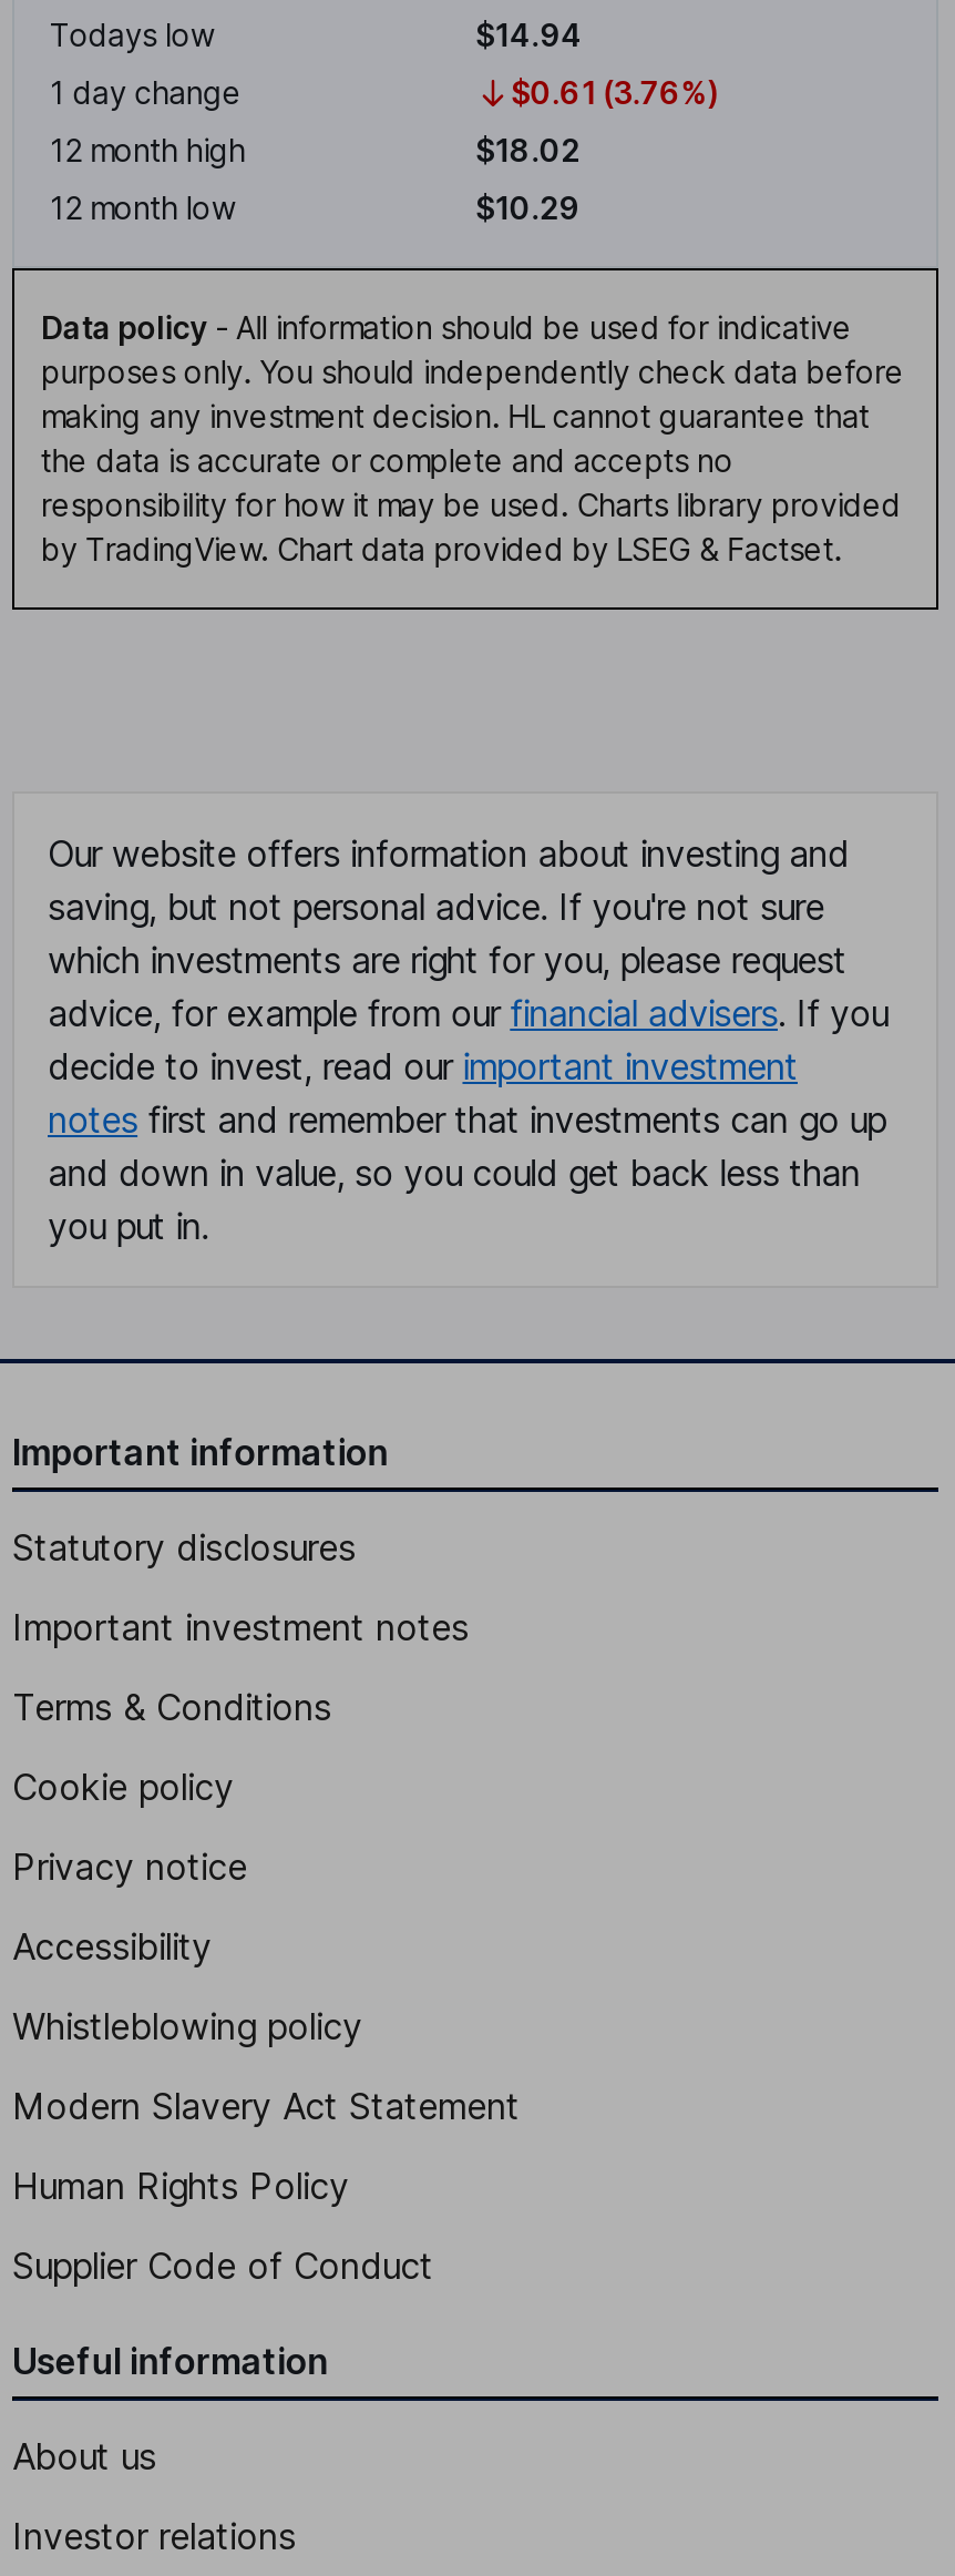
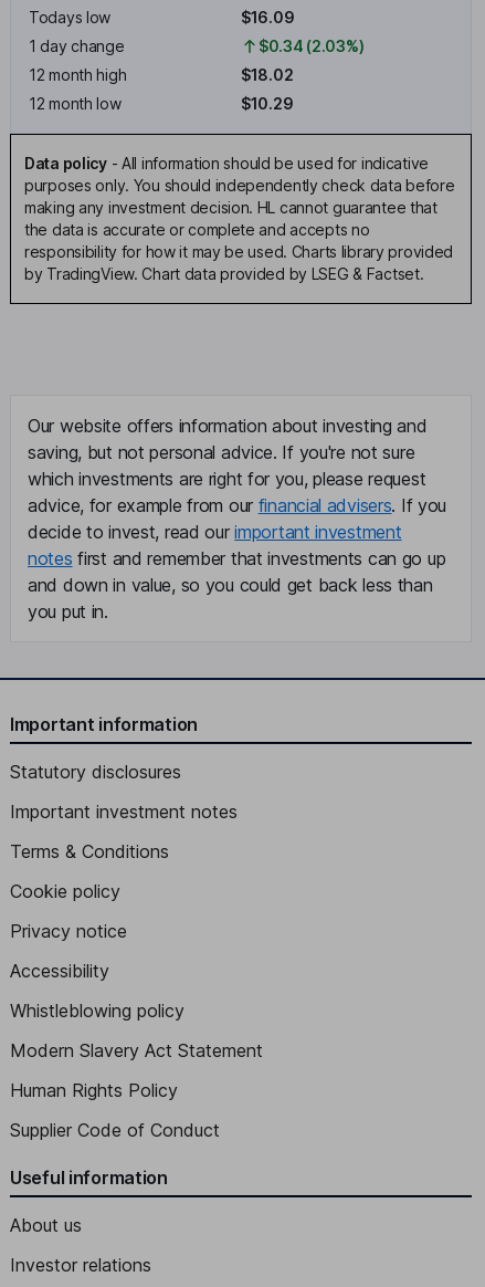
- $14.94
+ $16.09

- $0.61 (3.76%)
+ $0.34 (2.03%)
